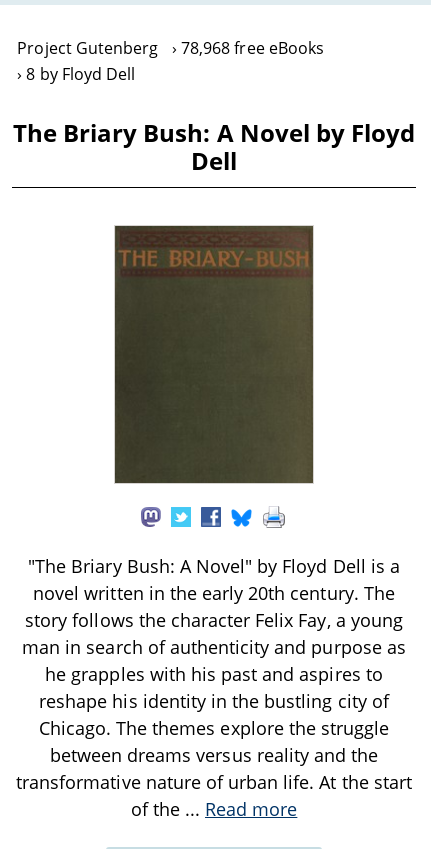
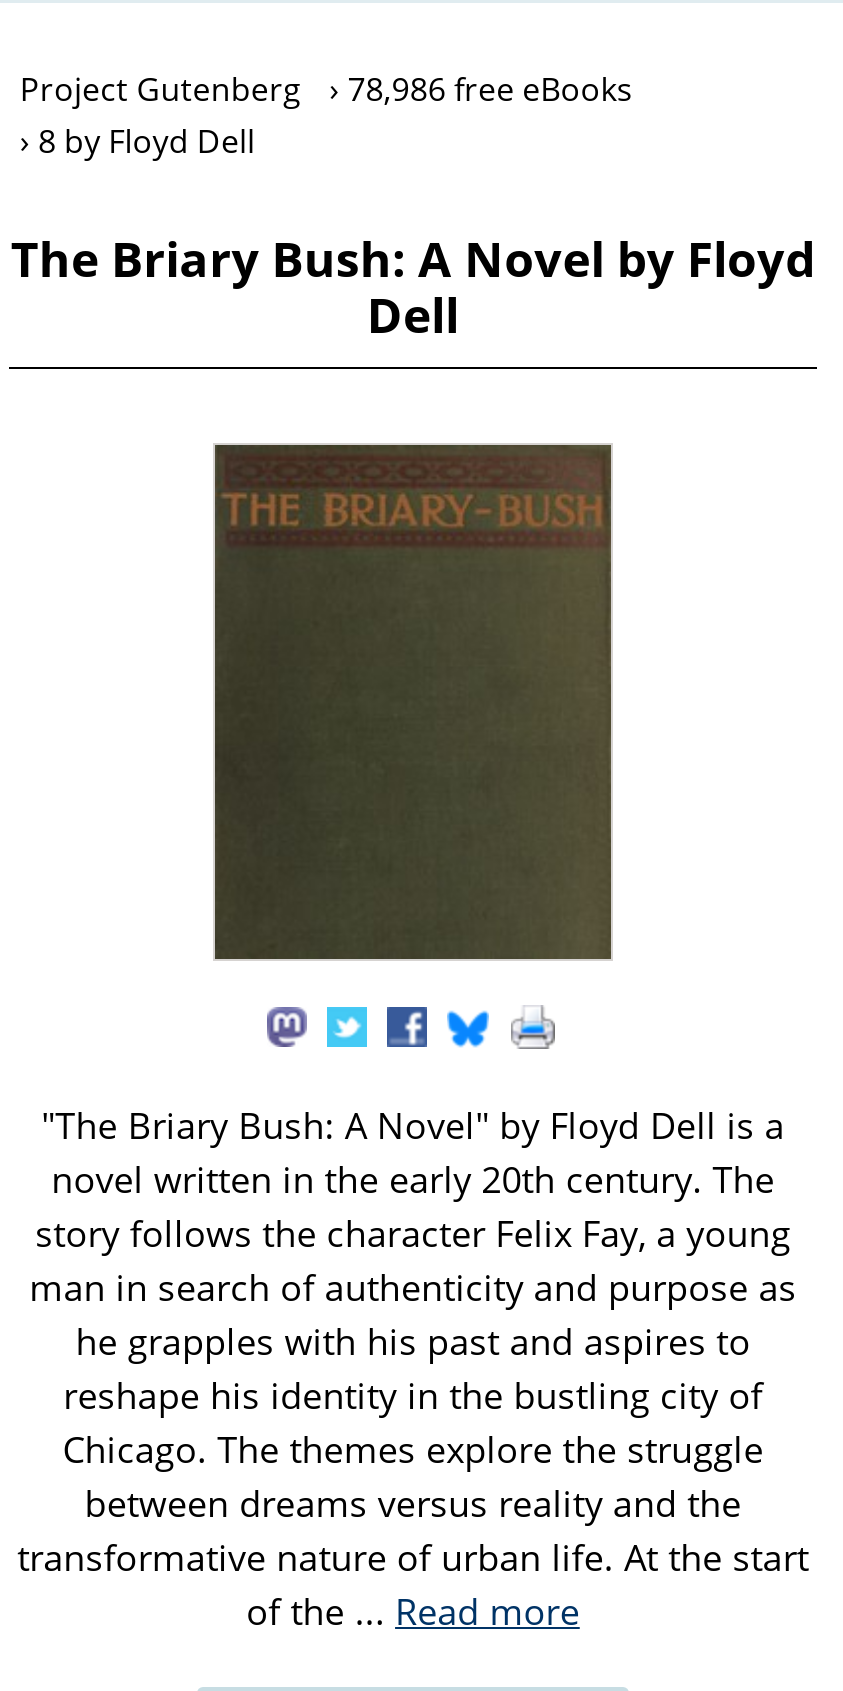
- Project Gutenberg 78,968 free eBooks
+ Project Gutenberg 78,986 free eBooks
